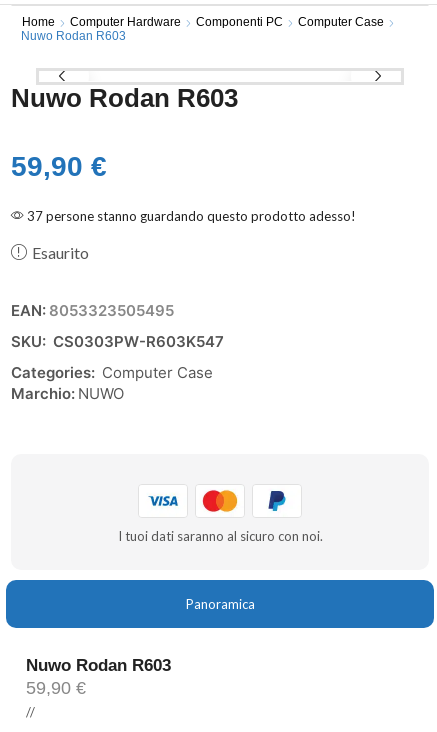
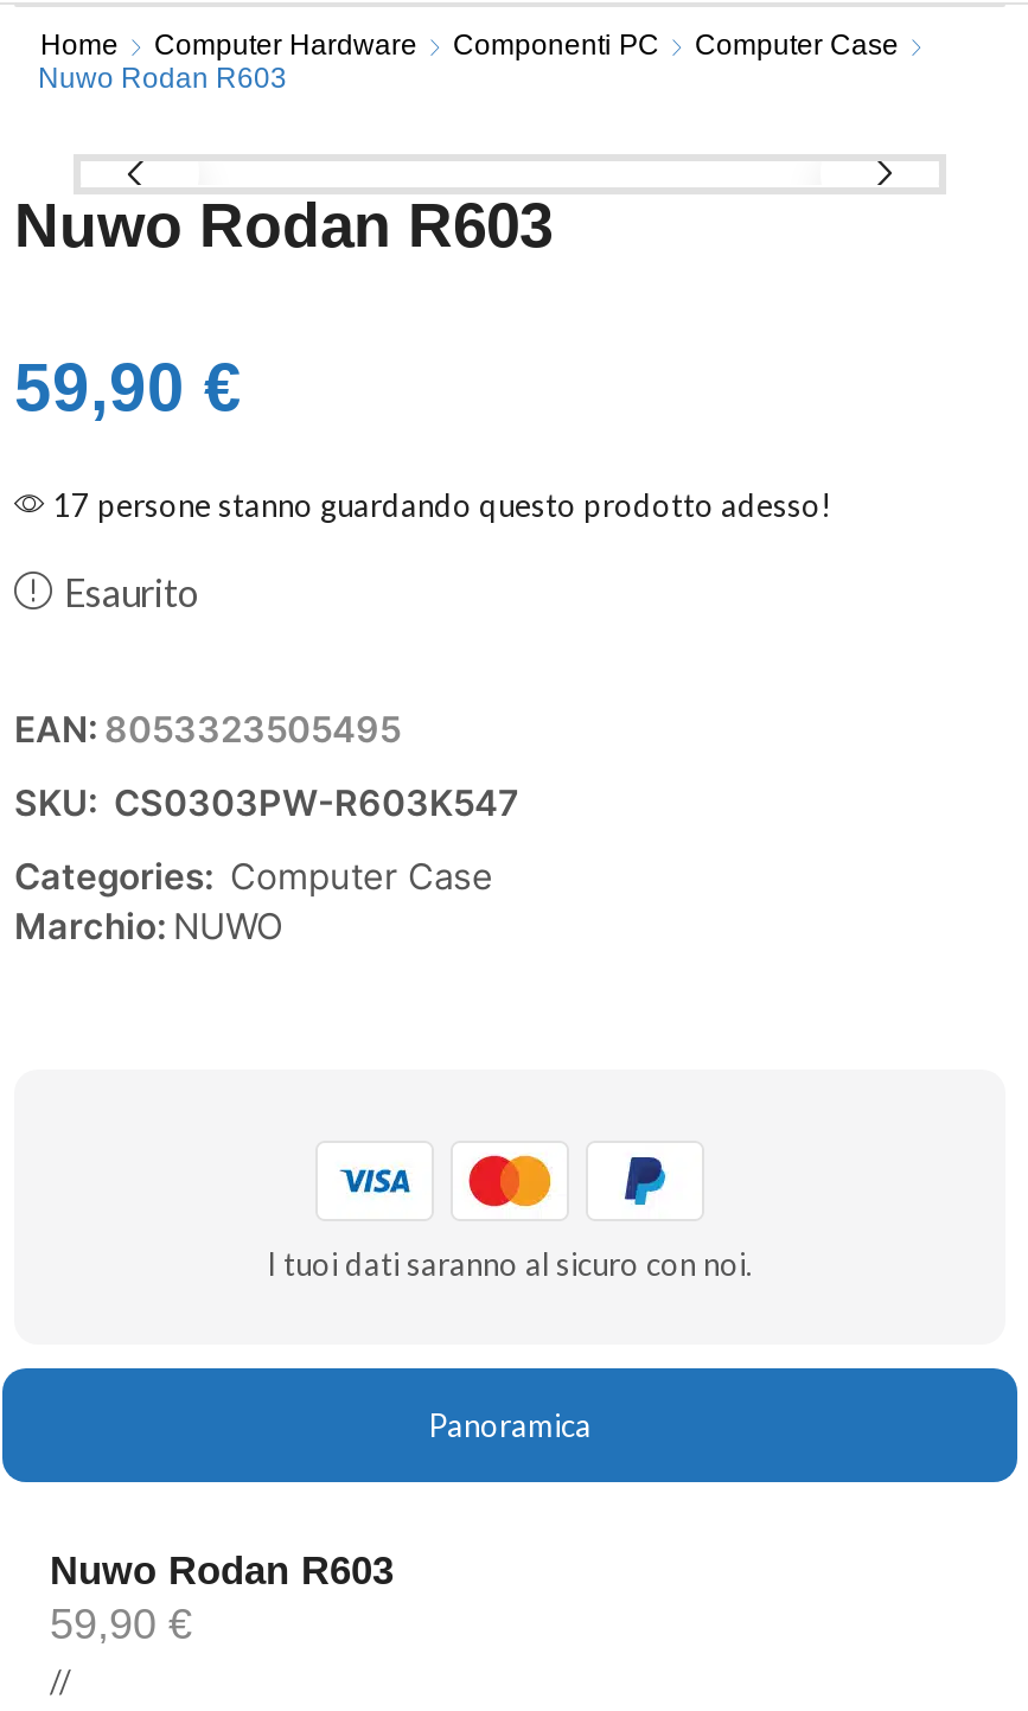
- 37 persone stanno guardando questo prodotto adesso!
+ 17 persone stanno guardando questo prodotto adesso!
